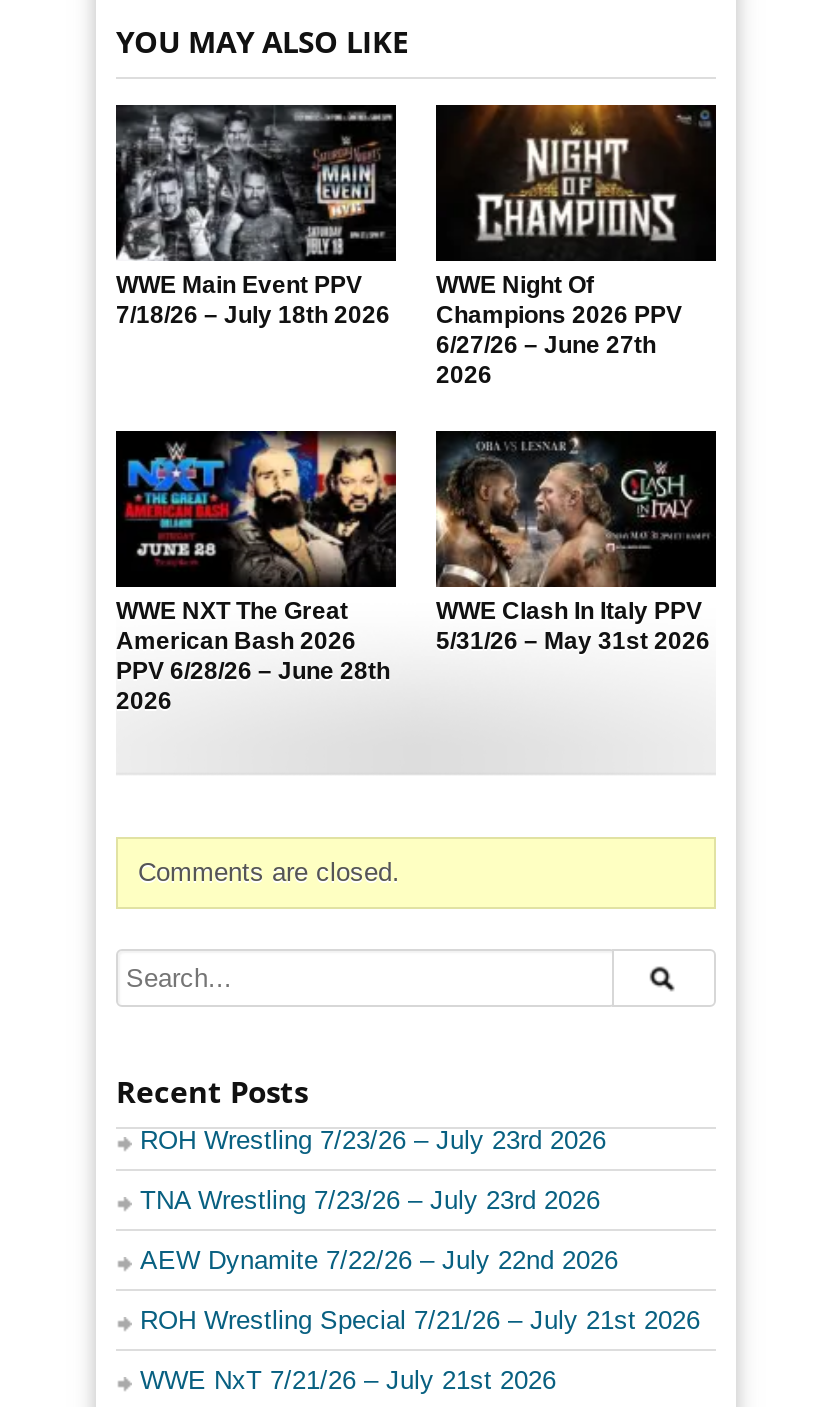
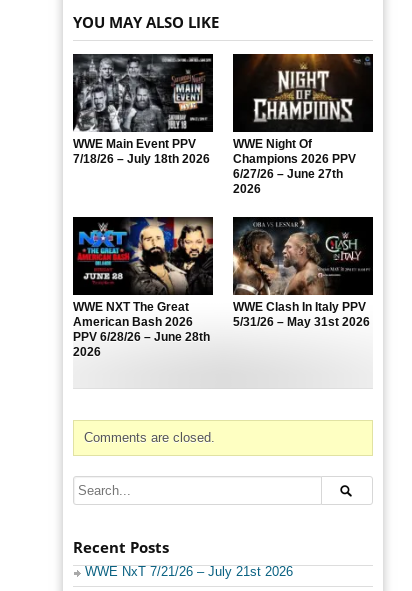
- ROH Wrestling 7/23/26 – July 23rd 2026
- TNA Wrestling 7/23/26 – July 23rd 2026
- AEW Dynamite 7/22/26 – July 22nd 2026
- ROH Wrestling Special 7/21/26 – July 21st 2026
